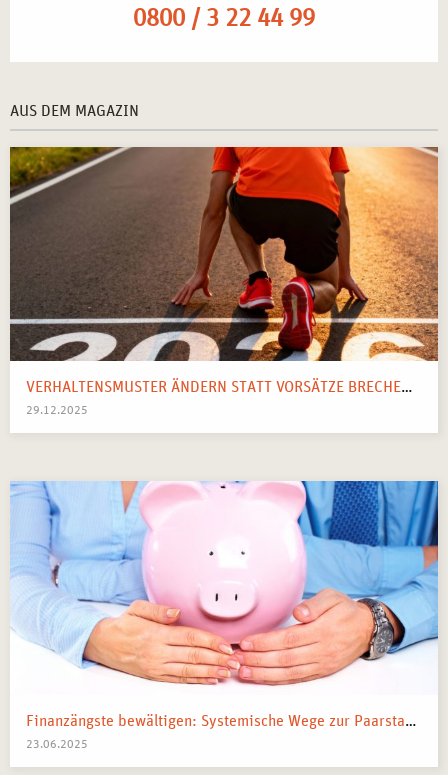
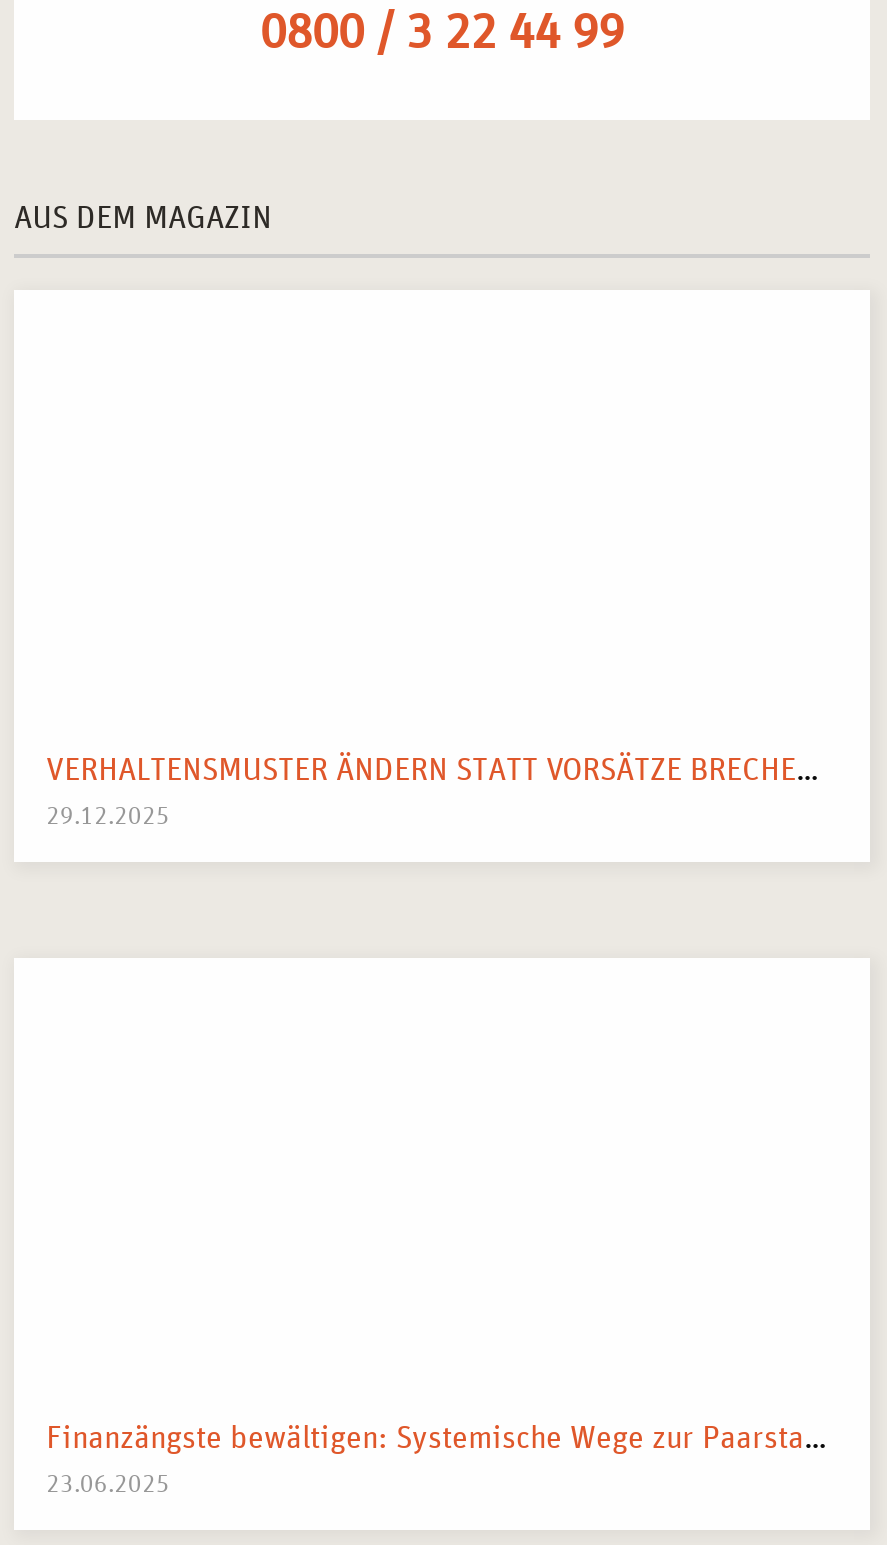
- [image]

- [image]
